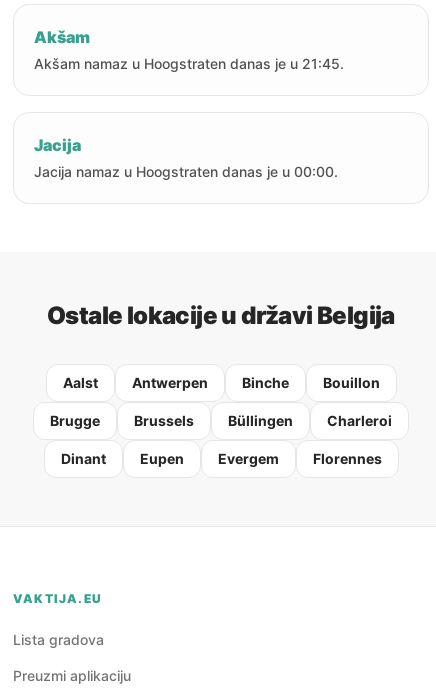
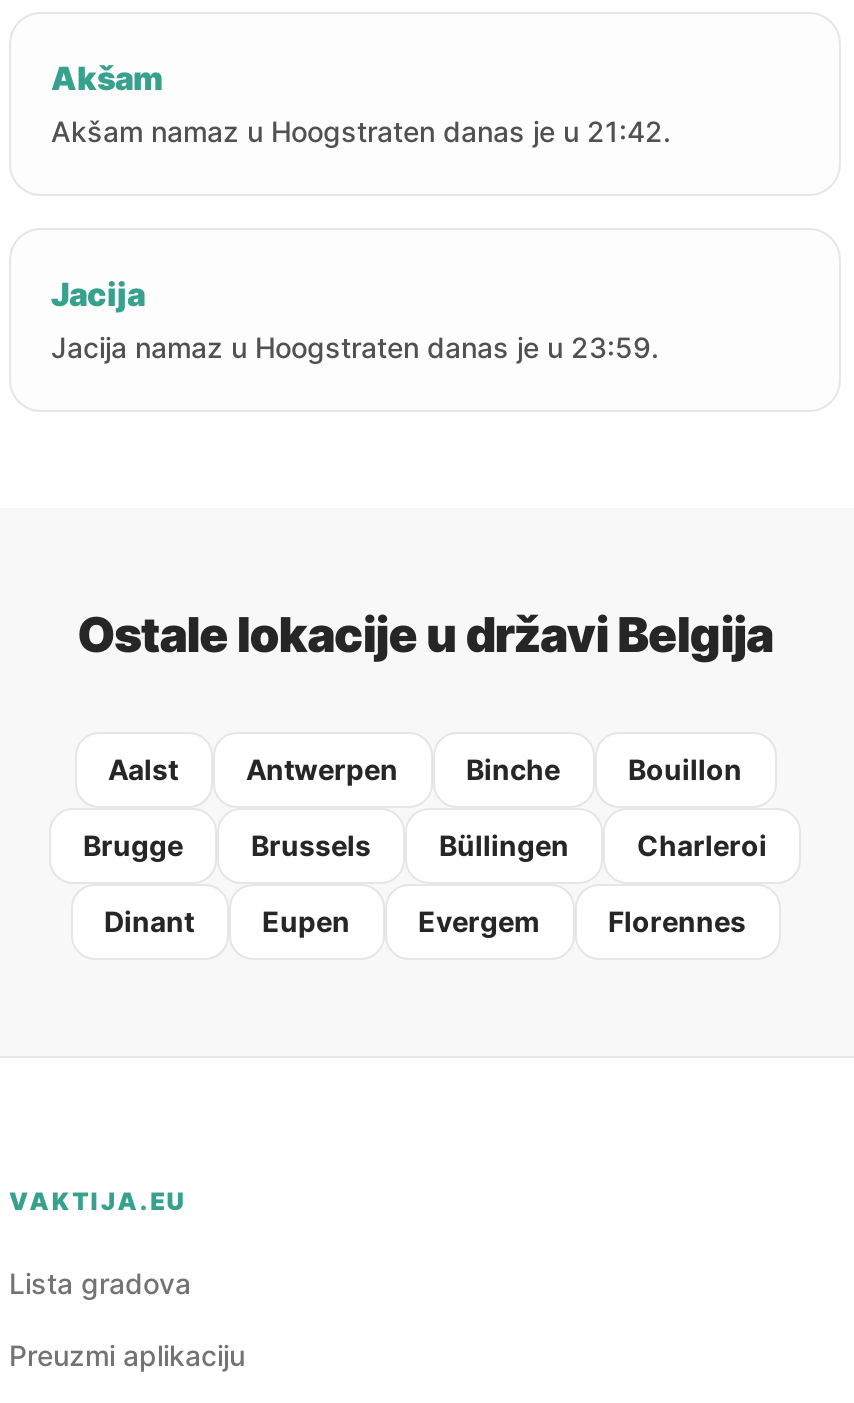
- Akšam namaz u Hoogstraten danas je u 21:45.
+ Akšam namaz u Hoogstraten danas je u 21:42.

- Jacija namaz u Hoogstraten danas je u 00:00.
+ Jacija namaz u Hoogstraten danas je u 23:59.
